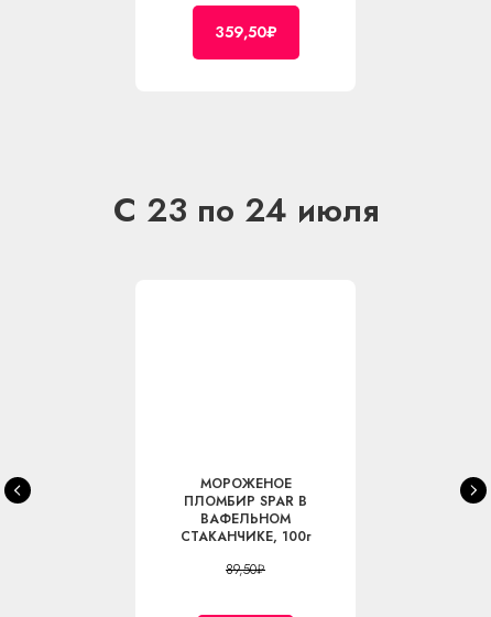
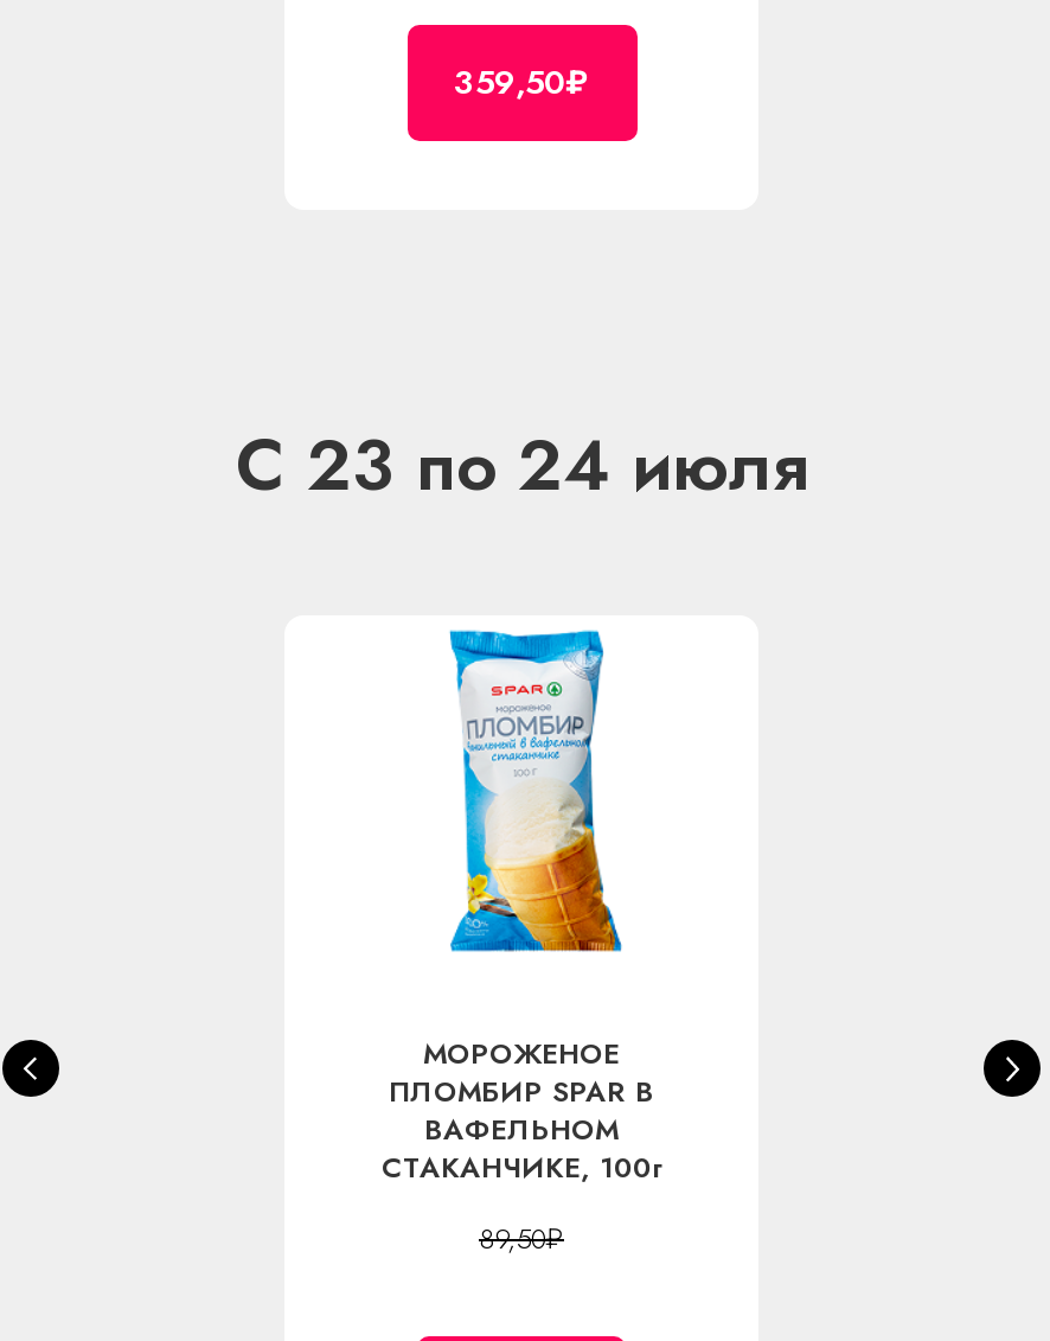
+ [image]
